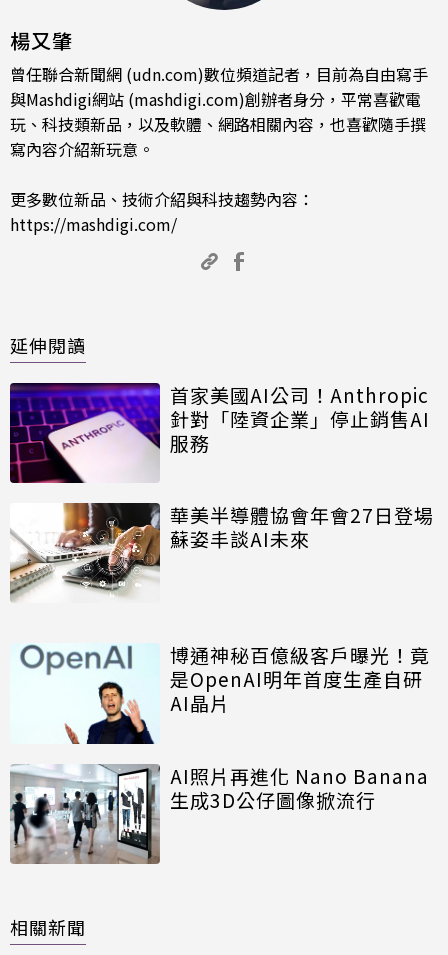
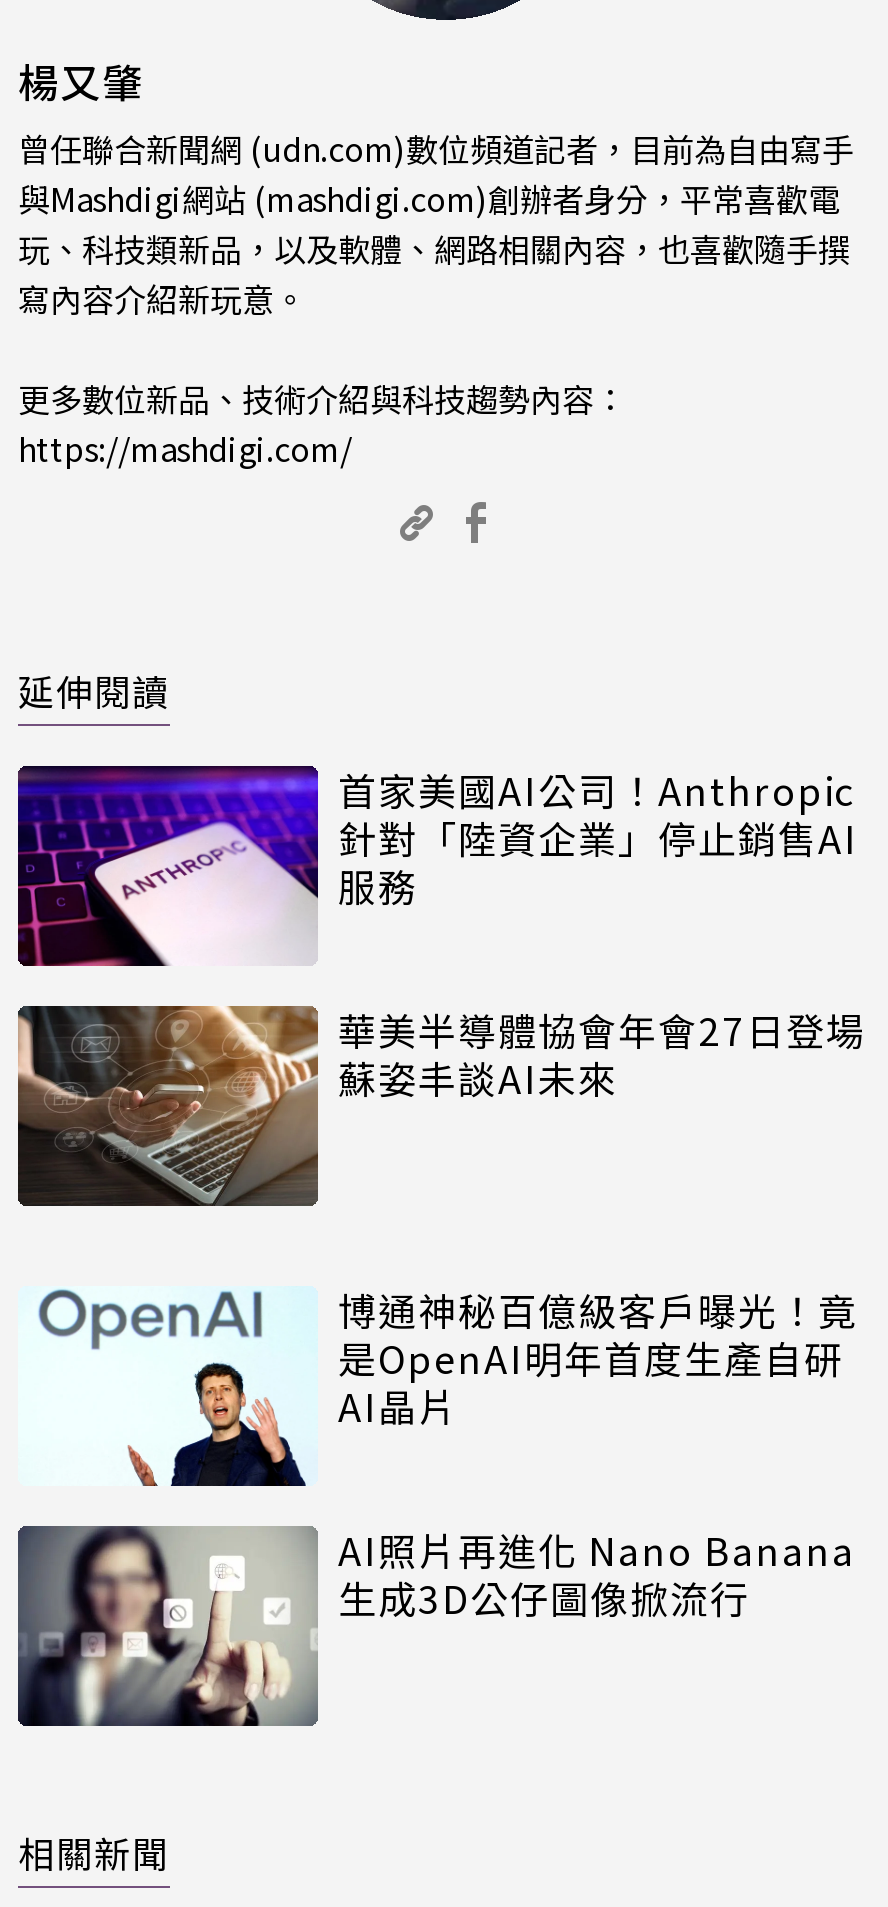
- [image]
+ [image]

- [image]
+ [image]
